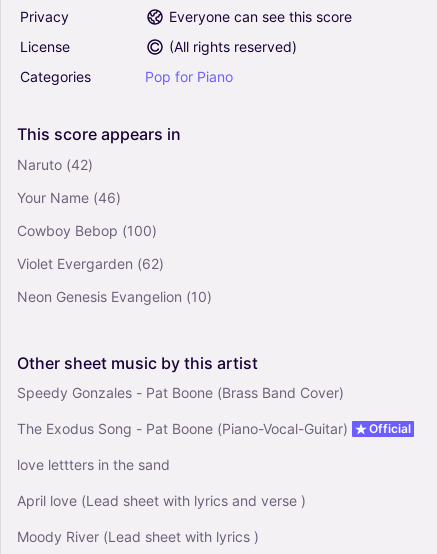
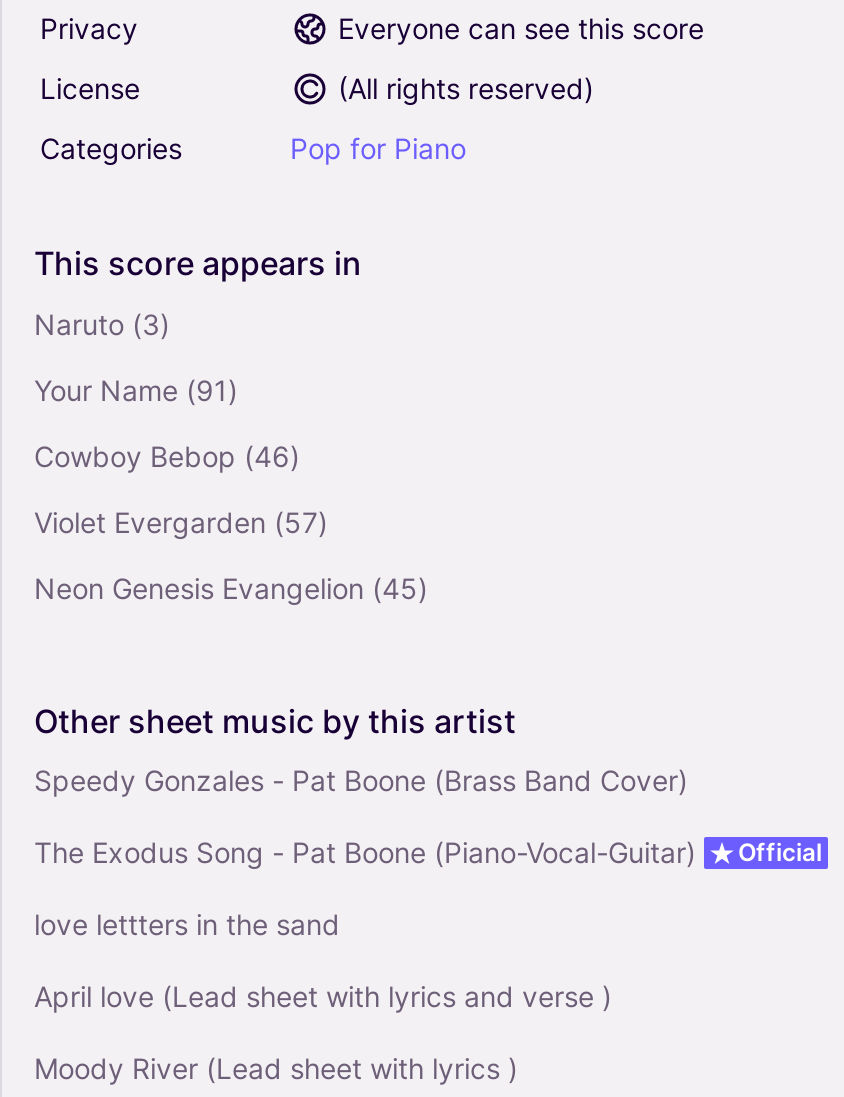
- Naruto (42)
+ Naruto (3)

- Your Name (46)
+ Your Name (91)

- Cowboy Bebop (100)
+ Cowboy Bebop (46)

- Violet Evergarden (62)
+ Violet Evergarden (57)

- Neon Genesis Evangelion (10)
+ Neon Genesis Evangelion (45)
